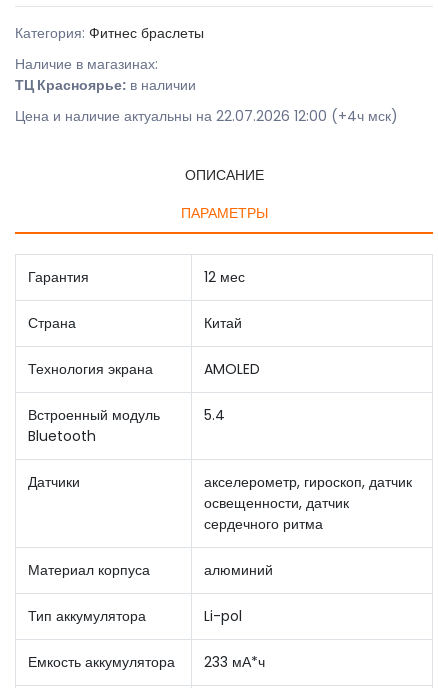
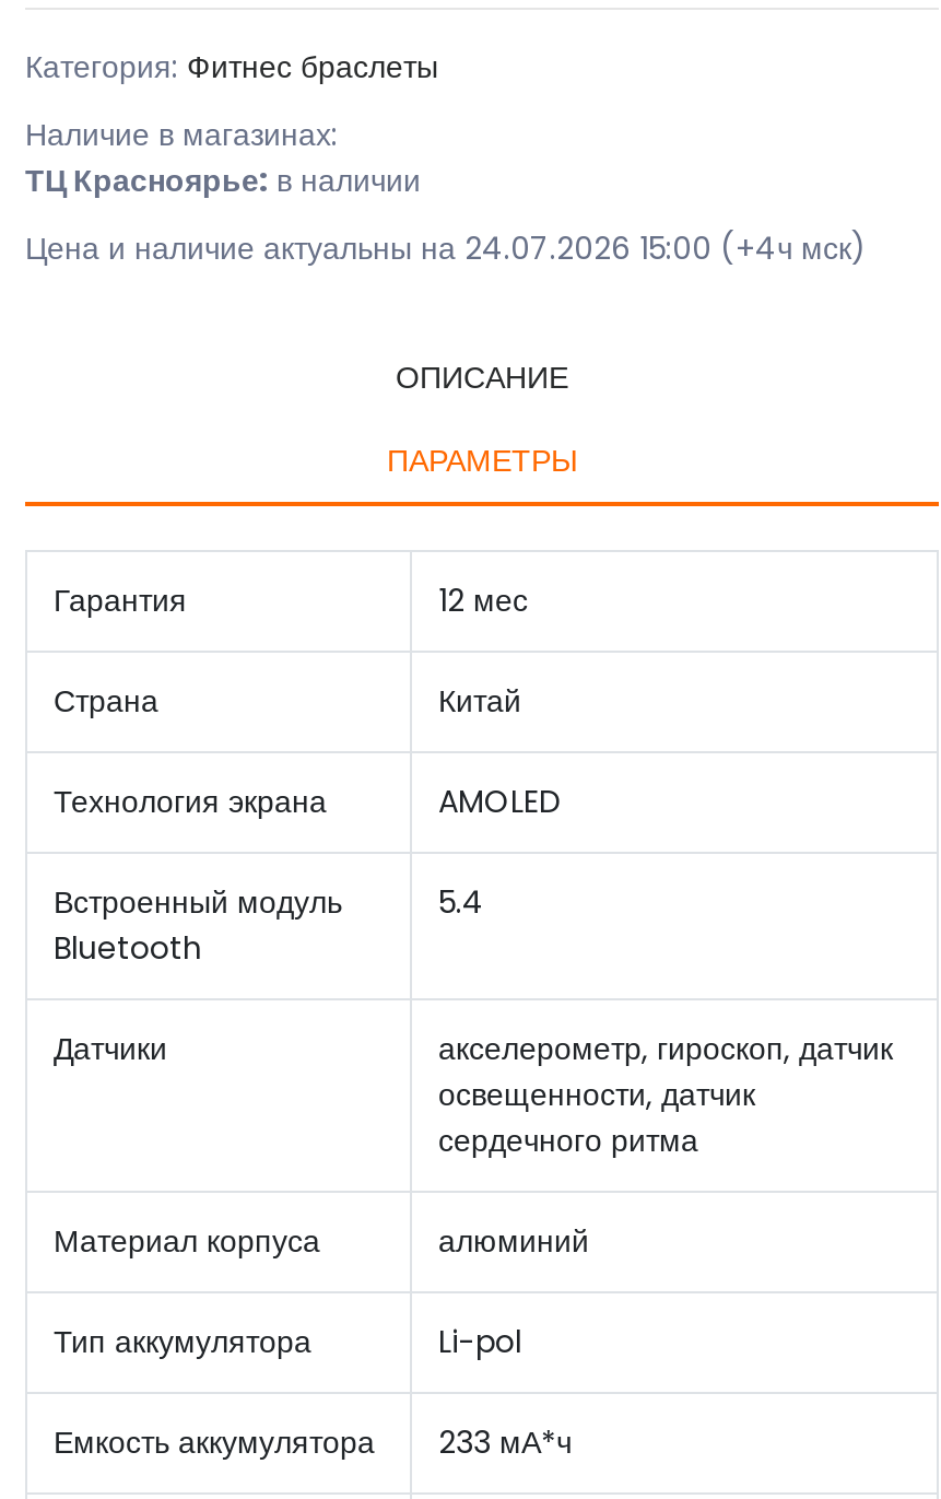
- Цена и наличие актуальны на 22.07.2026 12:00 (+4ч мск)
+ Цена и наличие актуальны на 24.07.2026 15:00 (+4ч мск)
